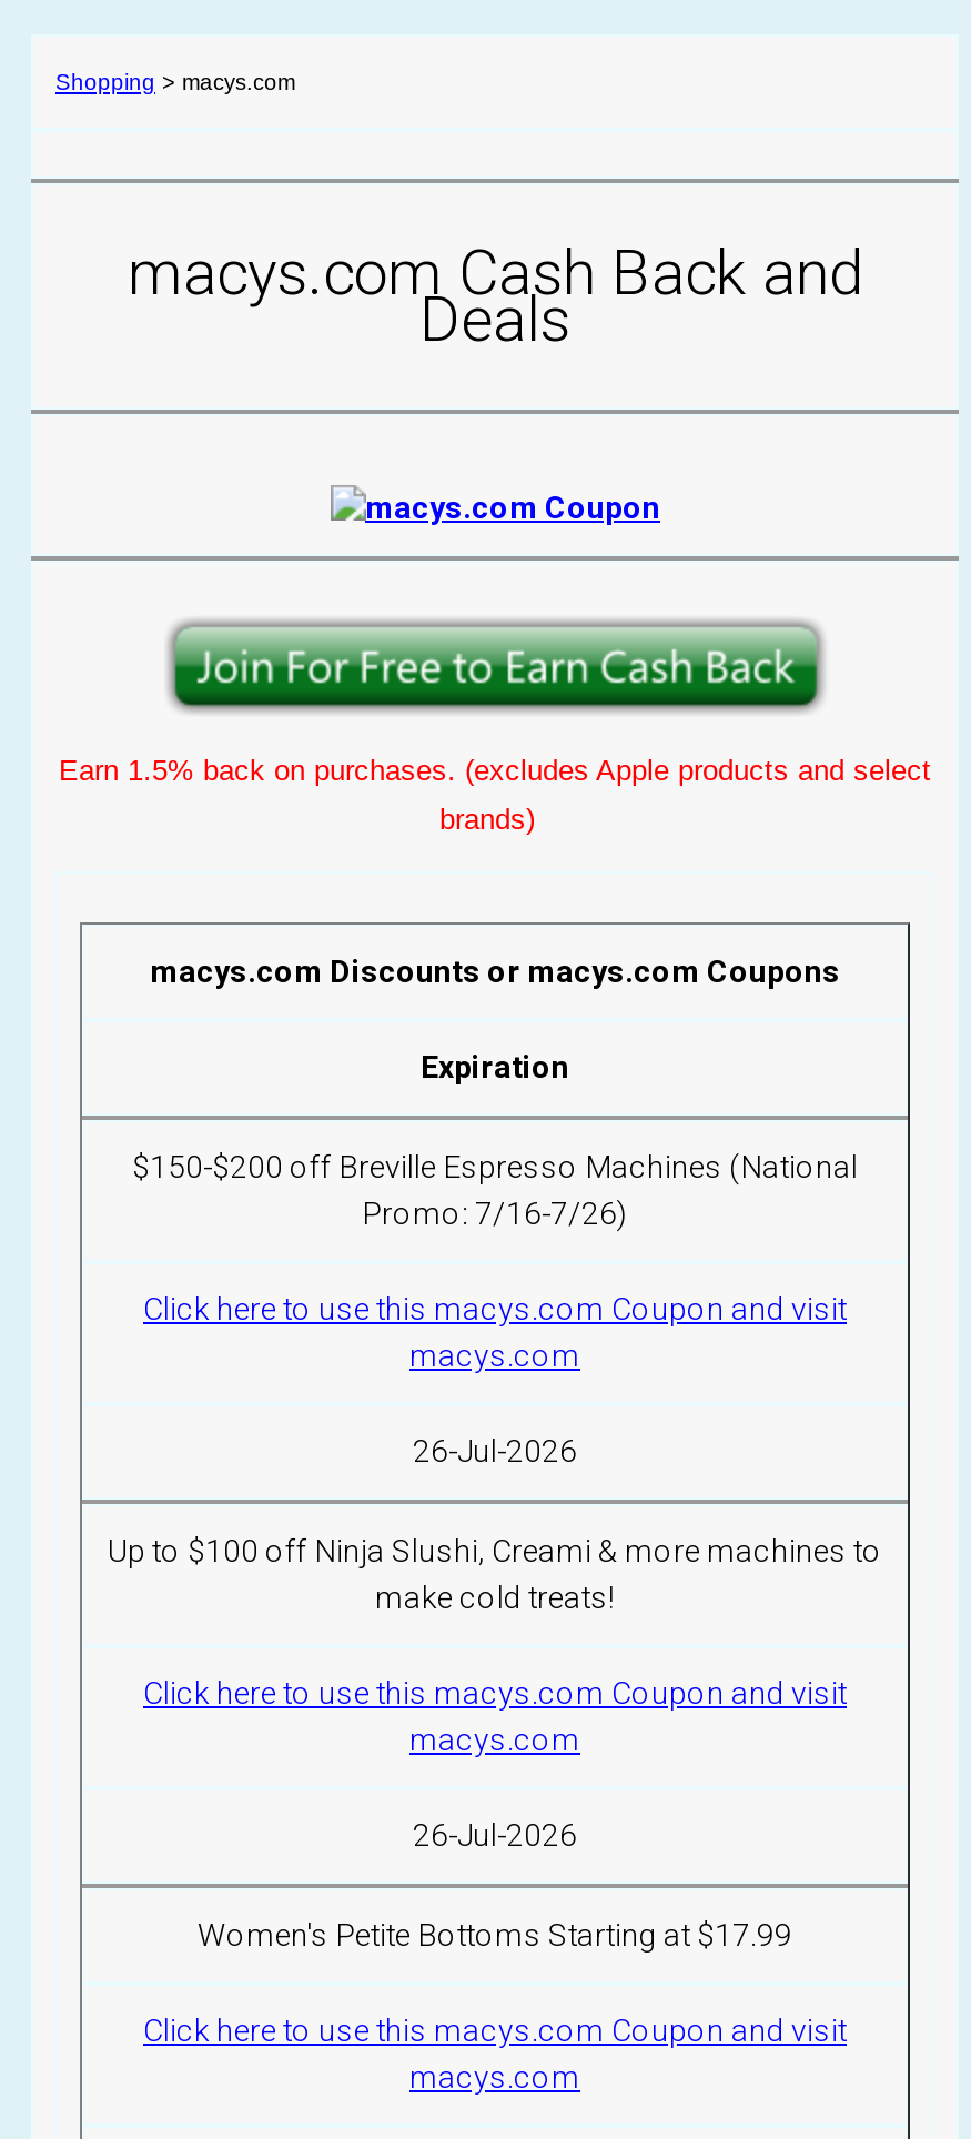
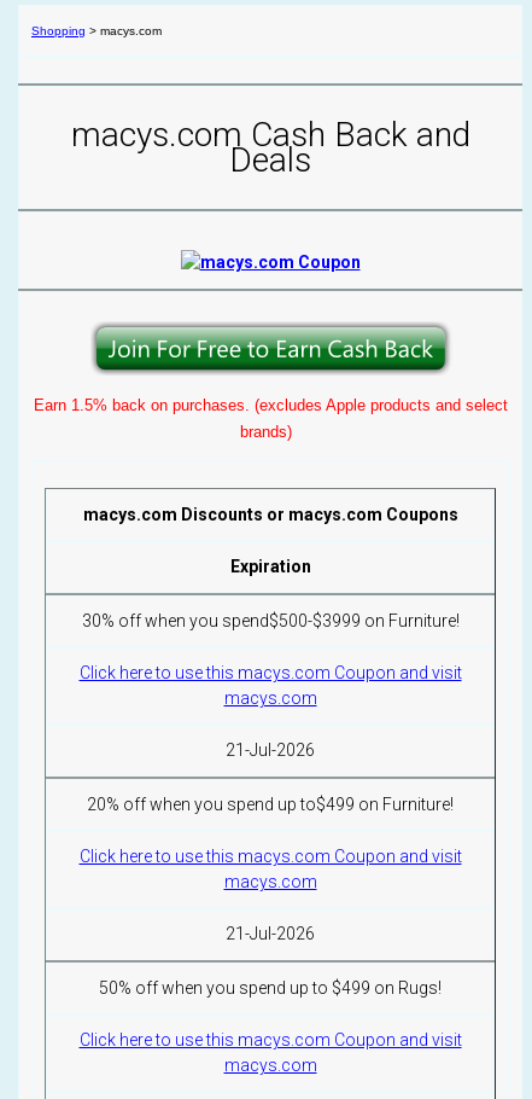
- $150-$200 off Breville Espresso Machines (National
- Promo: 7/16-7/26)
+ 30% off when you spend$500-$3999 on Furniture!

- 26-Jul-2026
+ 21-Jul-2026

- Up to $100 off Ninja Slushi, Creami & more machines to
- make cold treats!
+ 20% off when you spend up to$499 on Furniture!

- 26-Jul-2026
+ 21-Jul-2026

- Women's Petite Bottoms Starting at $17.99
+ 50% off when you spend up to $499 on Rugs!
